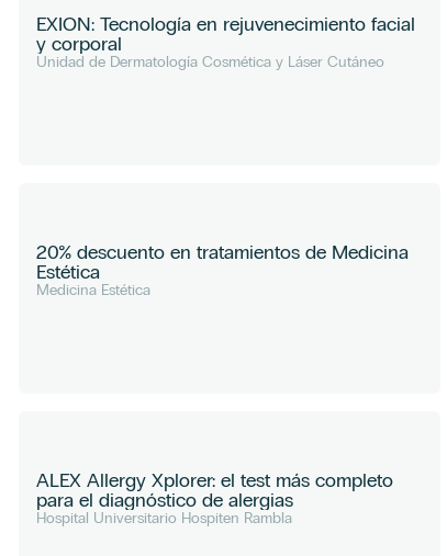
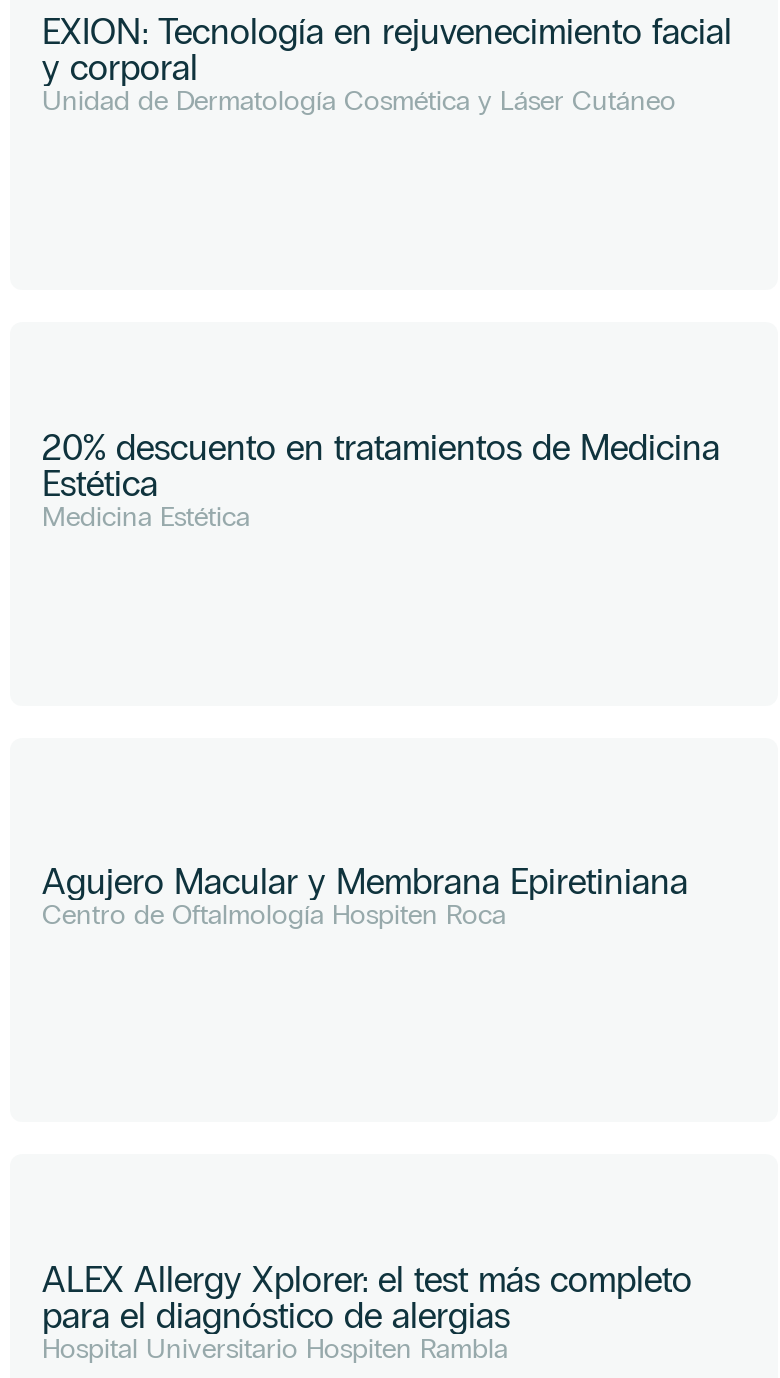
+ Agujero Macular y Membrana Epiretiniana
+ Centro de Oftalmología Hospiten Roca
